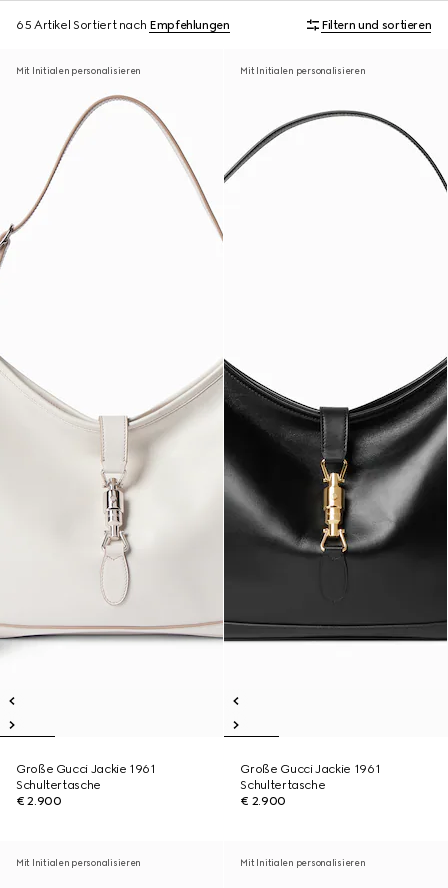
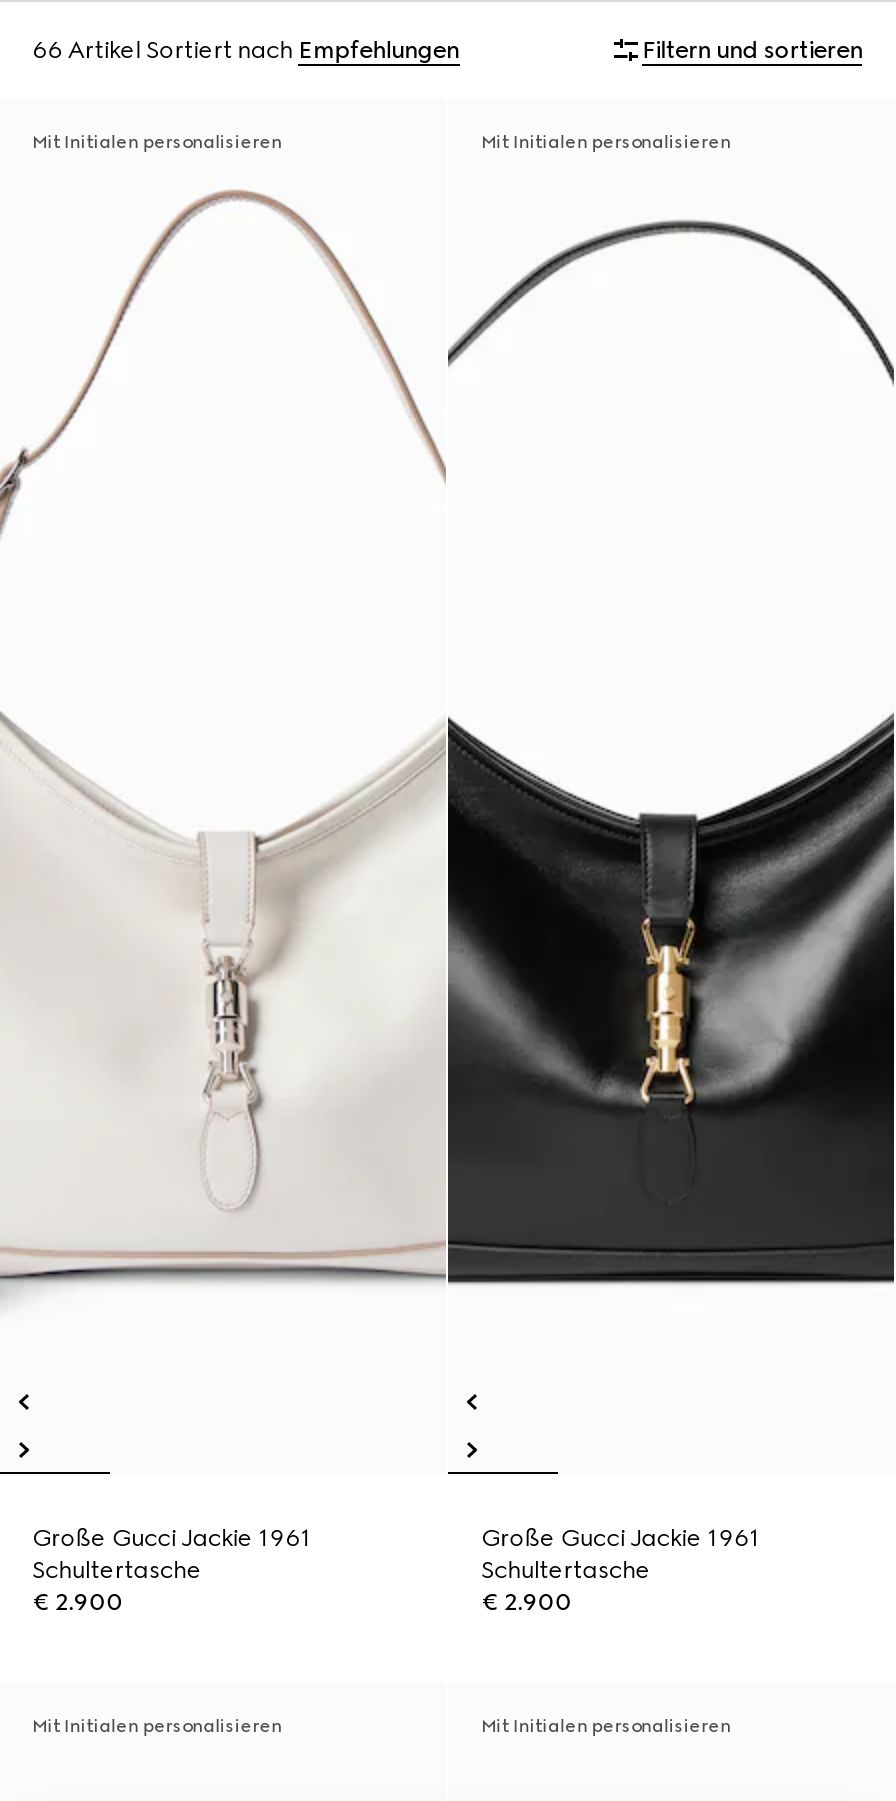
- 65 Artikel Sortiert nach Empfehlungen
+ 66 Artikel Sortiert nach Empfehlungen
